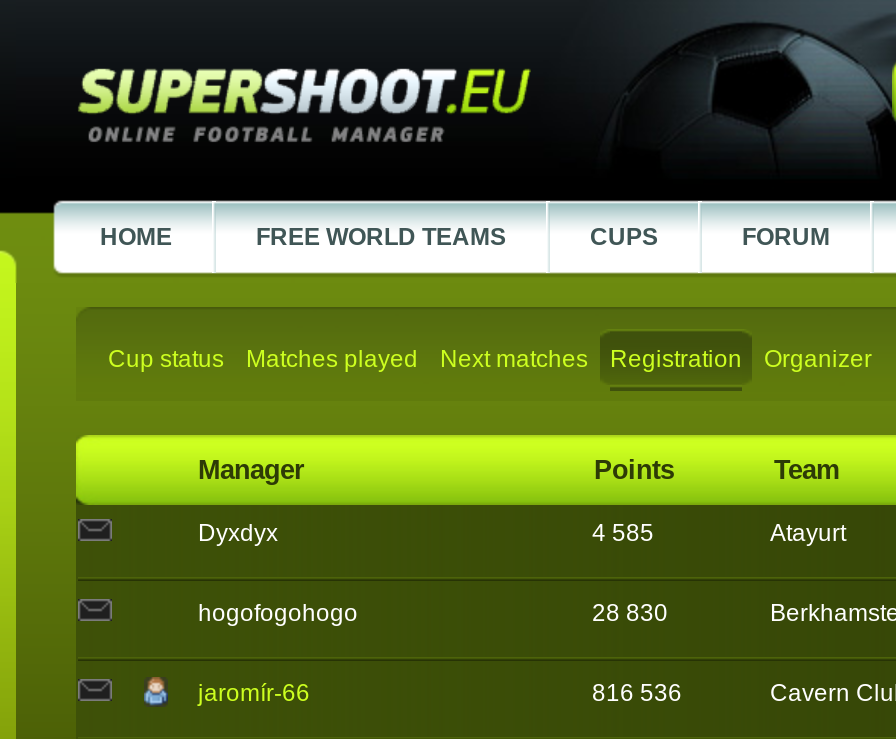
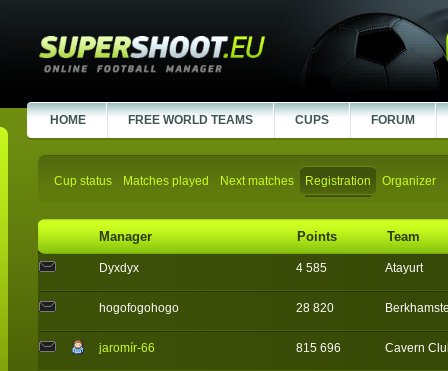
- 28 830
+ 28 820

- 816 536
+ 815 696
